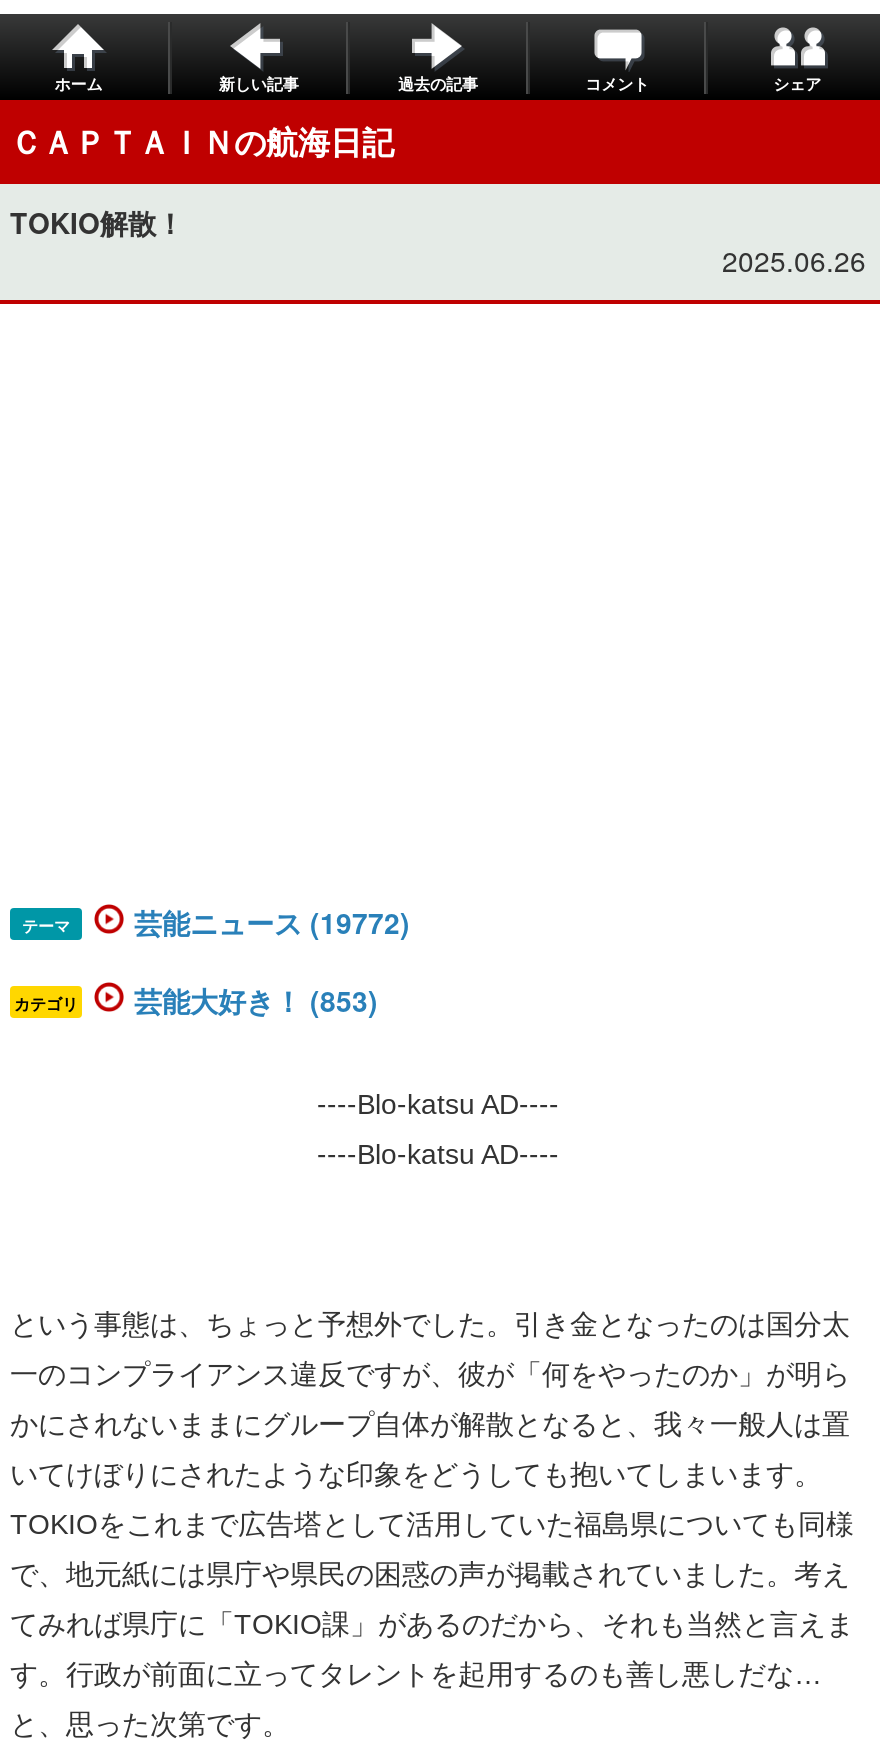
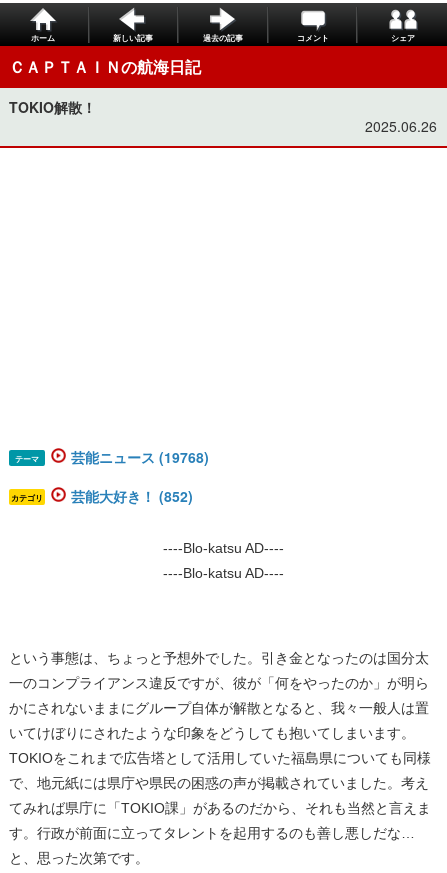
- 芸能ニュース (19772)
+ 芸能ニュース (19768)

- 芸能大好き！ (853)
+ 芸能大好き！ (852)
